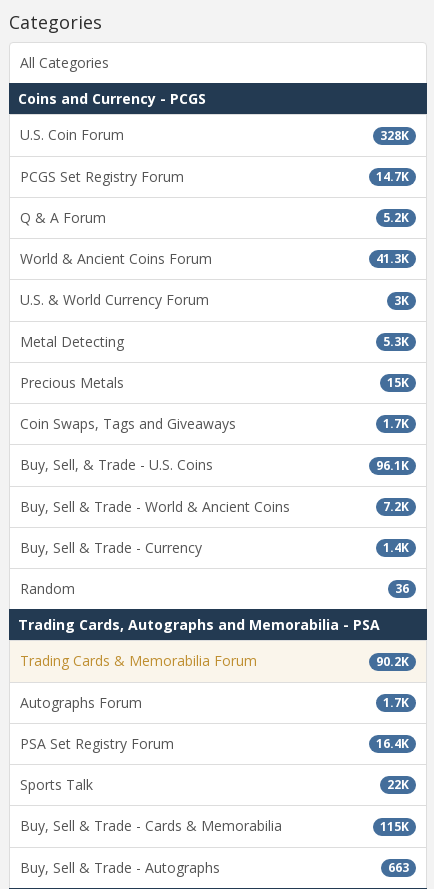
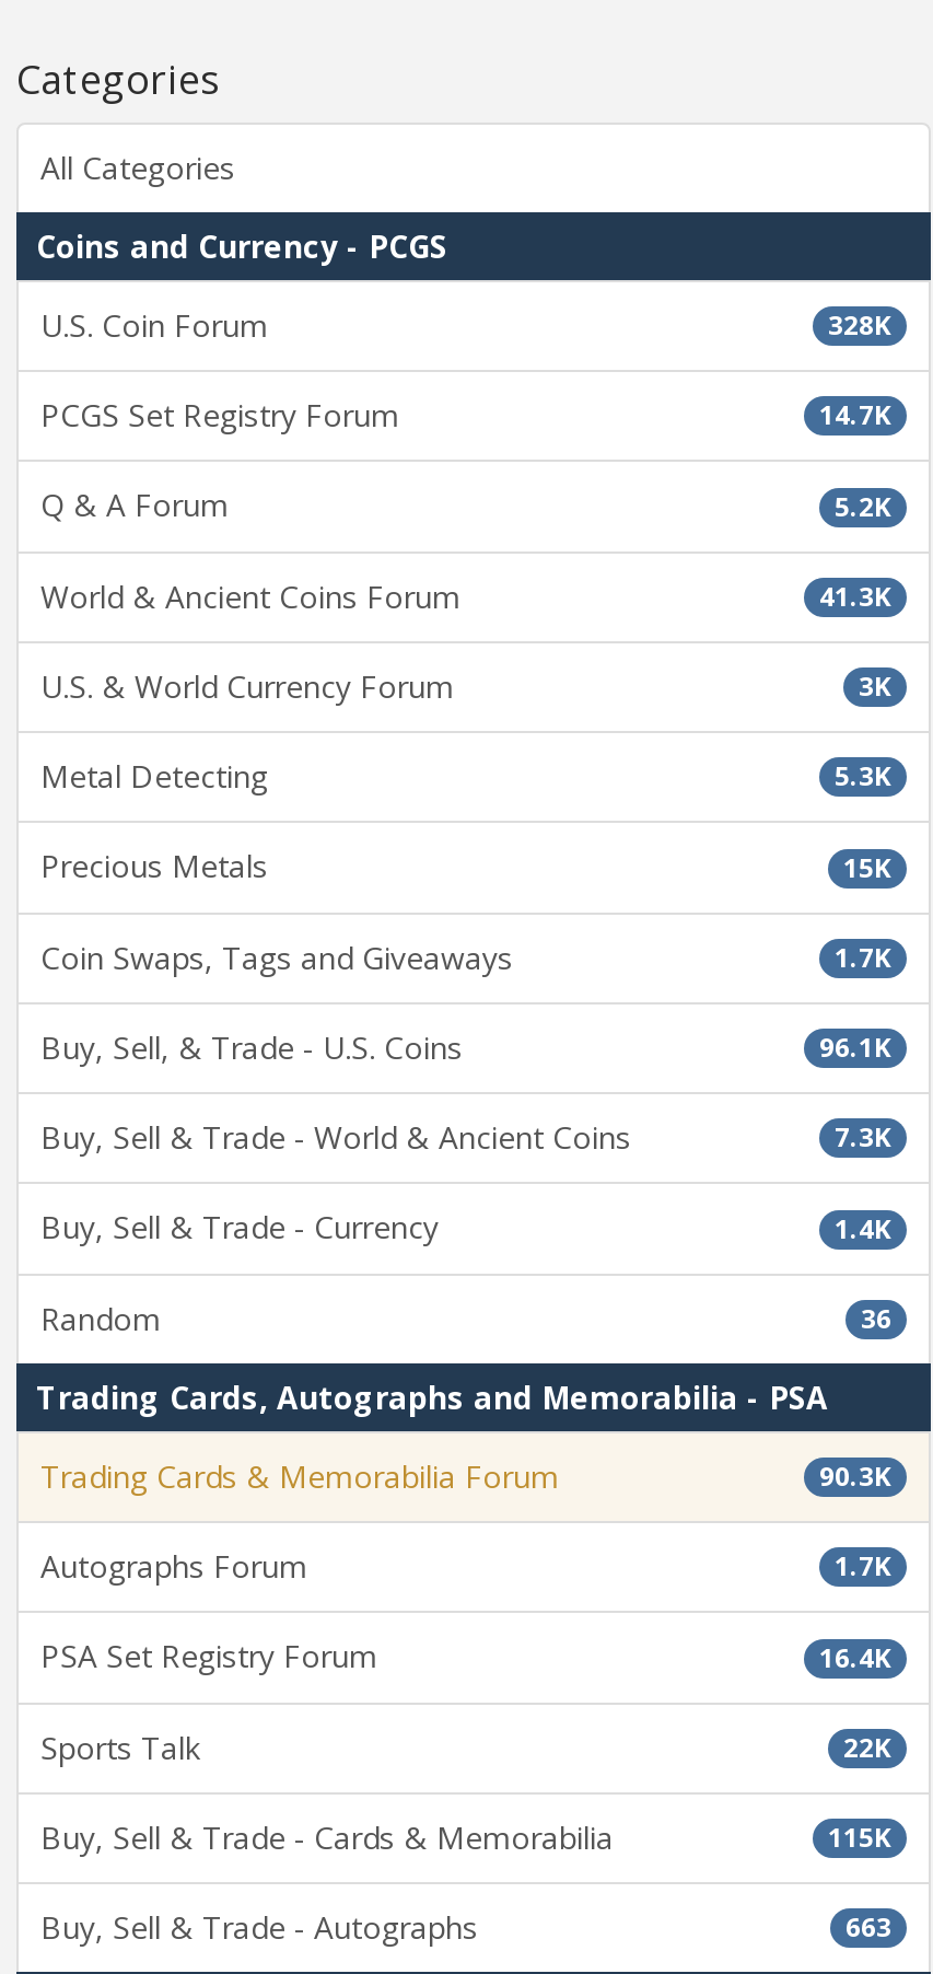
- 7.2K
+ 7.3K

- 90.2K
+ 90.3K
